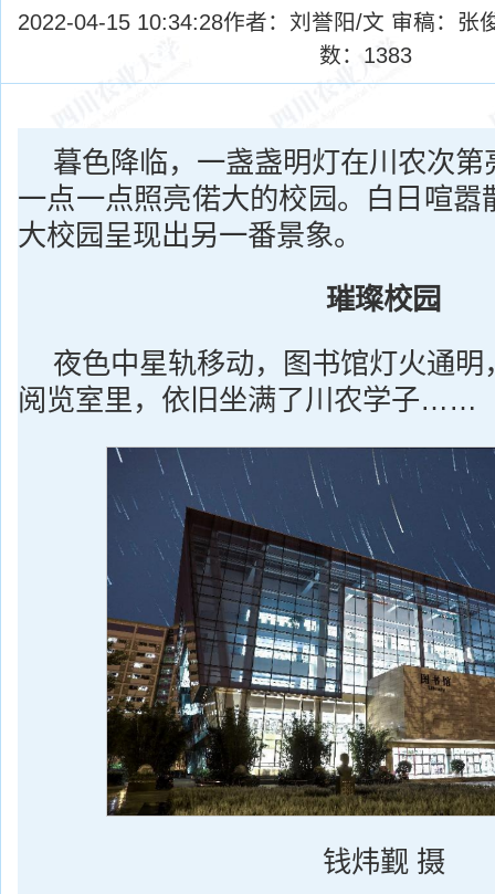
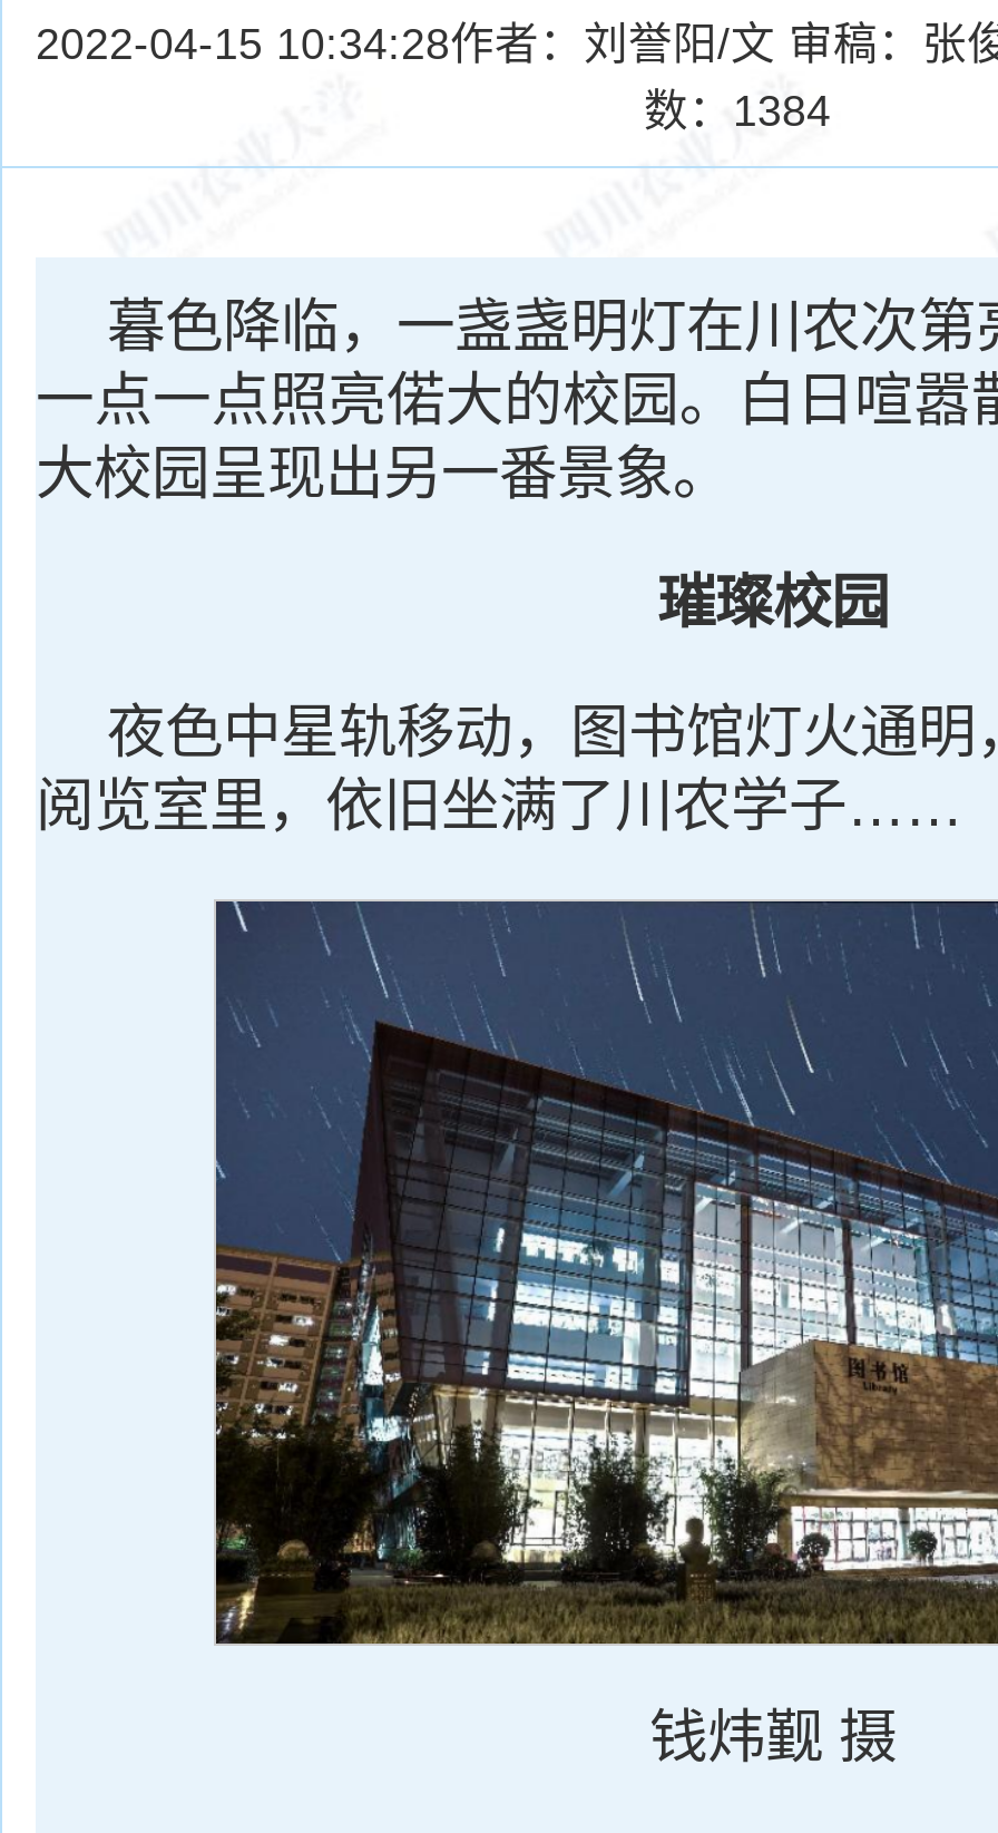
- 数：1383
+ 数：1384
